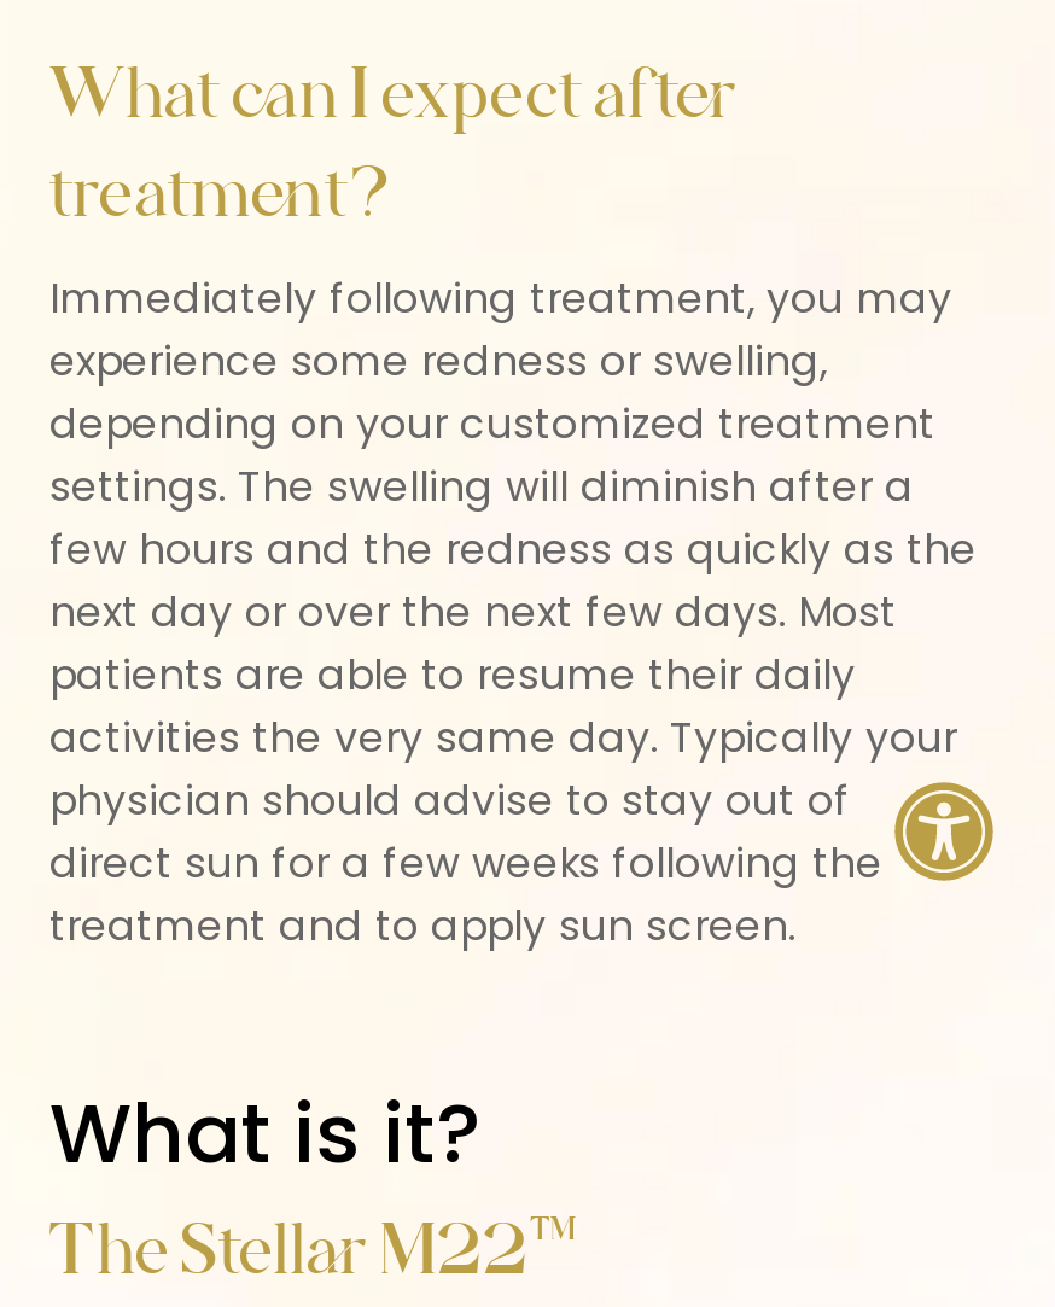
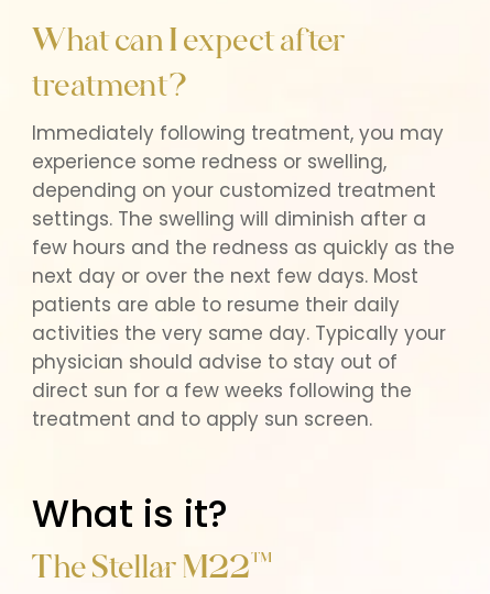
- [image]
